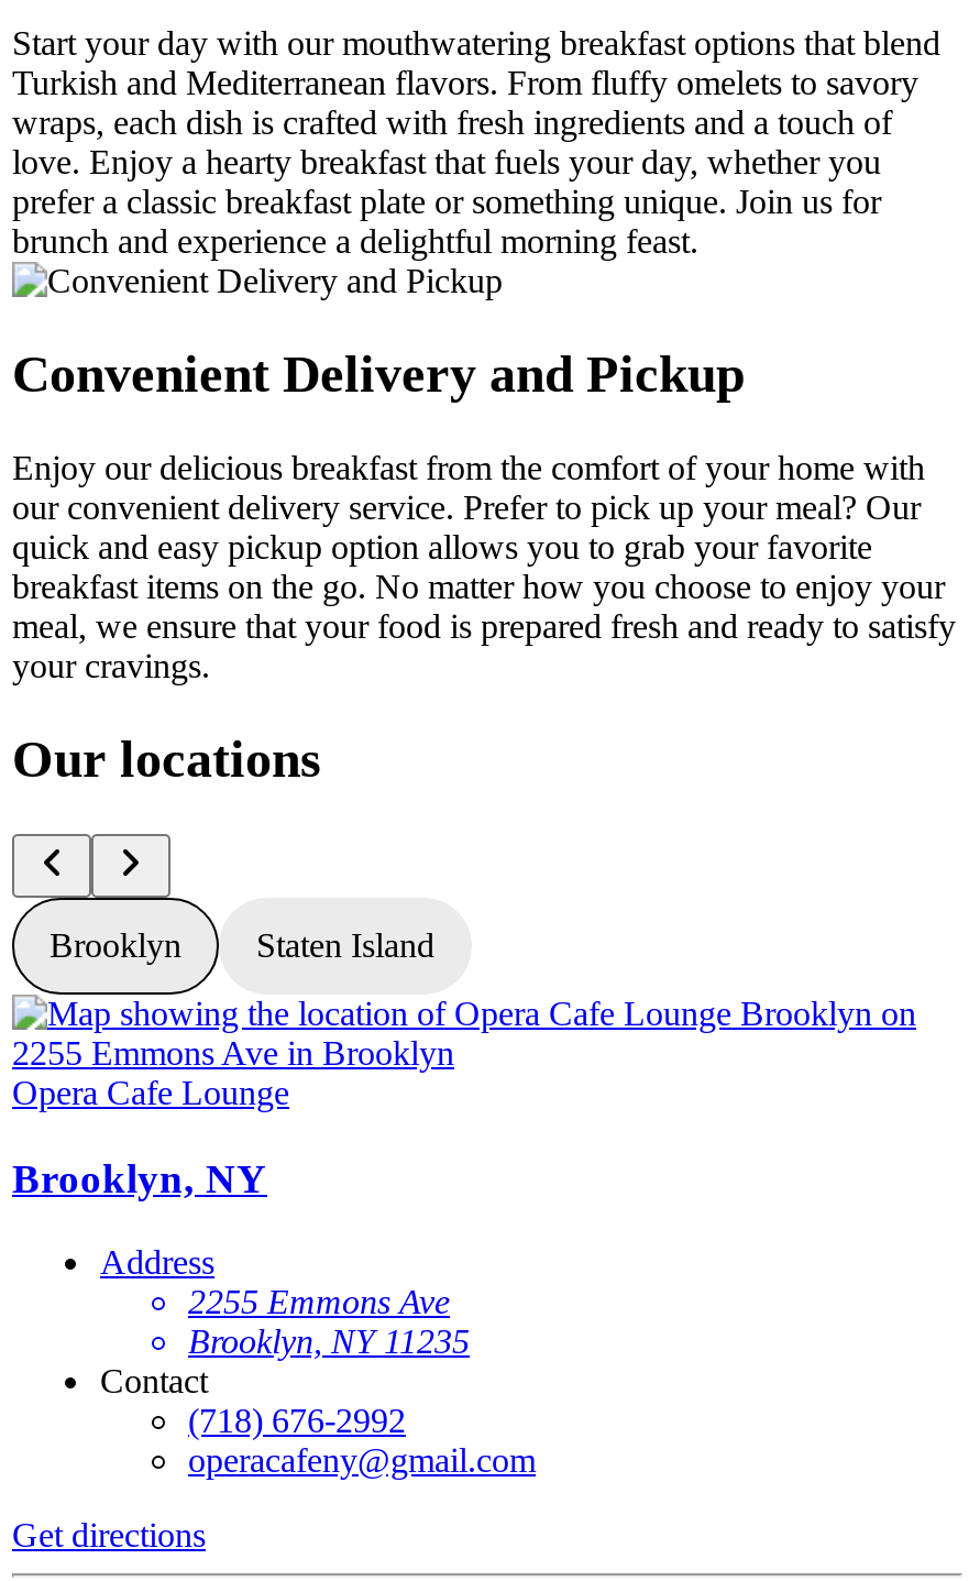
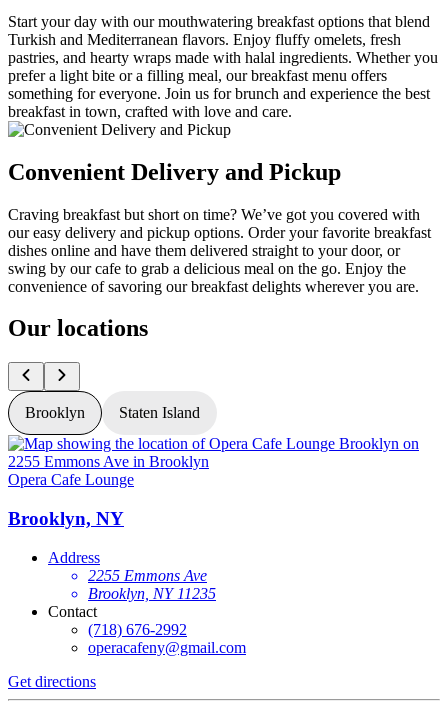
- Turkish and Mediterranean flavors. From fluffy omelets to savory
- wraps, each dish is crafted with fresh ingredients and a touch of
- love. Enjoy a hearty breakfast that fuels your day, whether you
- prefer a classic breakfast plate or something unique. Join us for
- brunch and experience a delightful morning feast.
+ Turkish and Mediterranean flavors. Enjoy fluffy omelets, fresh
+ pastries, and hearty wraps made with halal ingredients. Whether you
+ prefer a light bite or a filling meal, our breakfast menu offers
+ something for everyone. Join us for brunch and experience the best
+ breakfast in town, crafted with love and care.

- Enjoy our delicious breakfast from the comfort of your home with
- our convenient delivery service. Prefer to pick up your meal? Our
- quick and easy pickup option allows you to grab your favorite
- breakfast items on the go. No matter how you choose to enjoy your
- meal, we ensure that your food is prepared fresh and ready to satisfy
- your cravings.
+ Craving breakfast but short on time? We’ve got you covered with
+ our easy delivery and pickup options. Order your favorite breakfast
+ dishes online and have them delivered straight to your door, or
+ swing by our cafe to grab a delicious meal on the go. Enjoy the
+ convenience of savoring our breakfast delights wherever you are.
